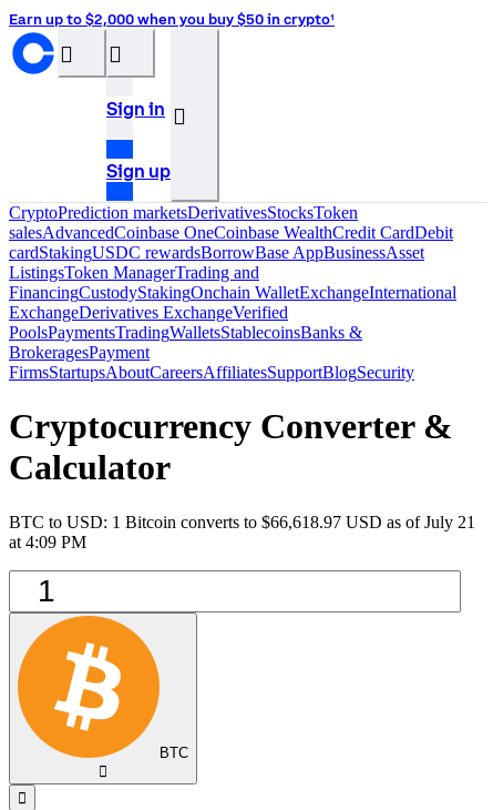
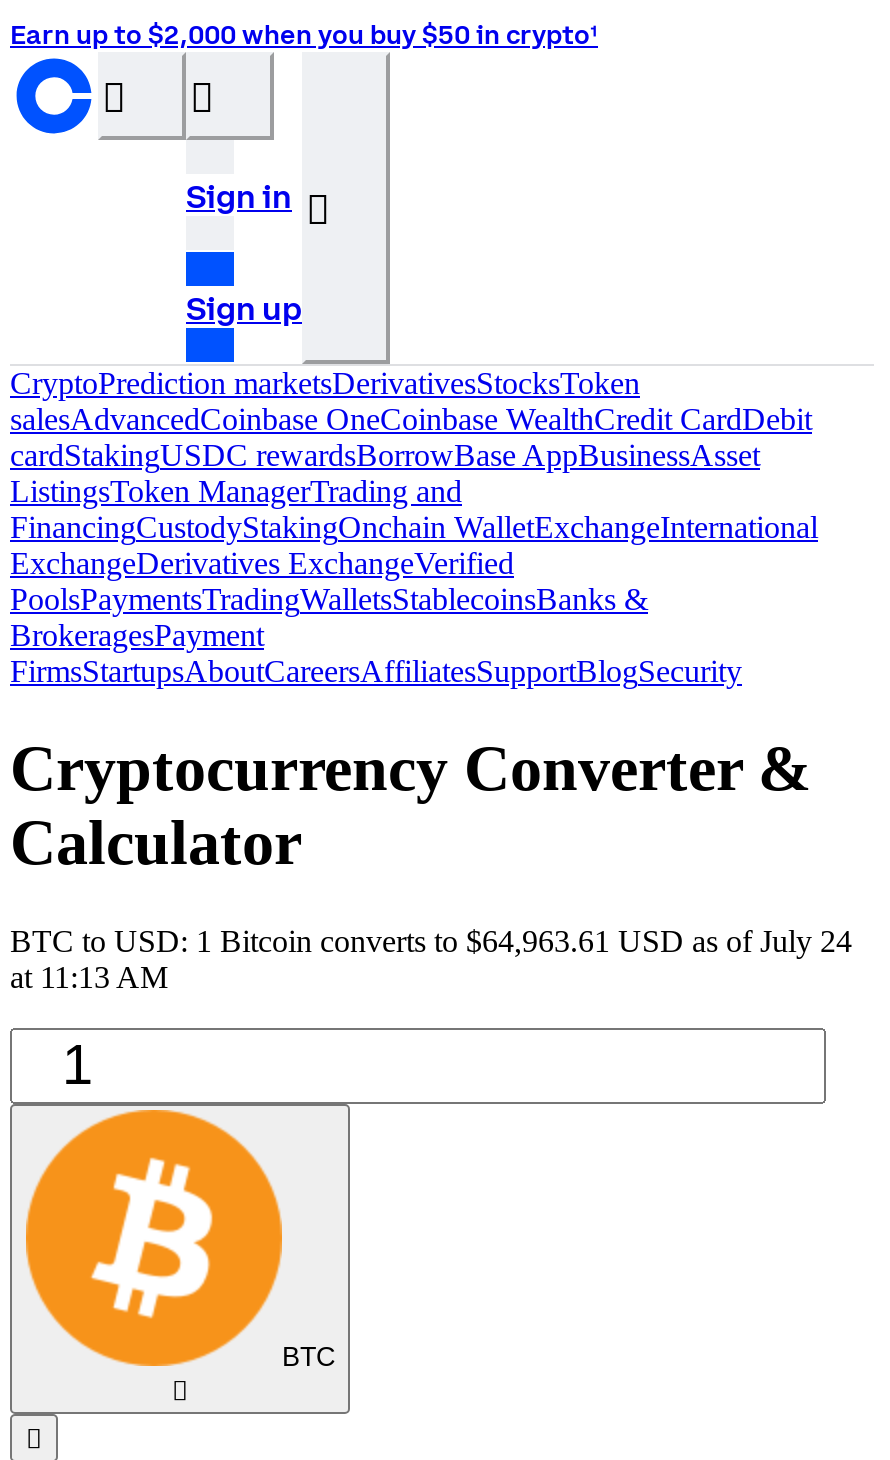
- BTC to USD: 1 Bitcoin converts to $66,618.97 USD as of July 21
+ BTC to USD: 1 Bitcoin converts to $64,963.61 USD as of July 24

- at 4:09 PM
+ at 11:13 AM
